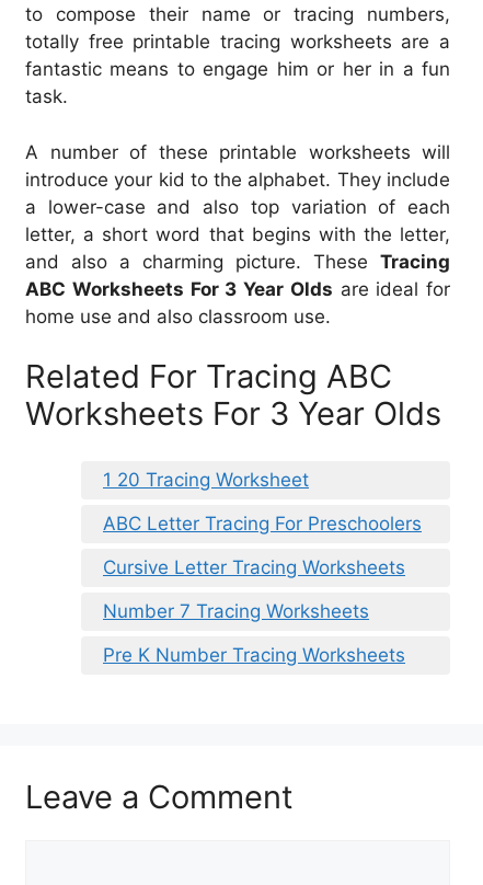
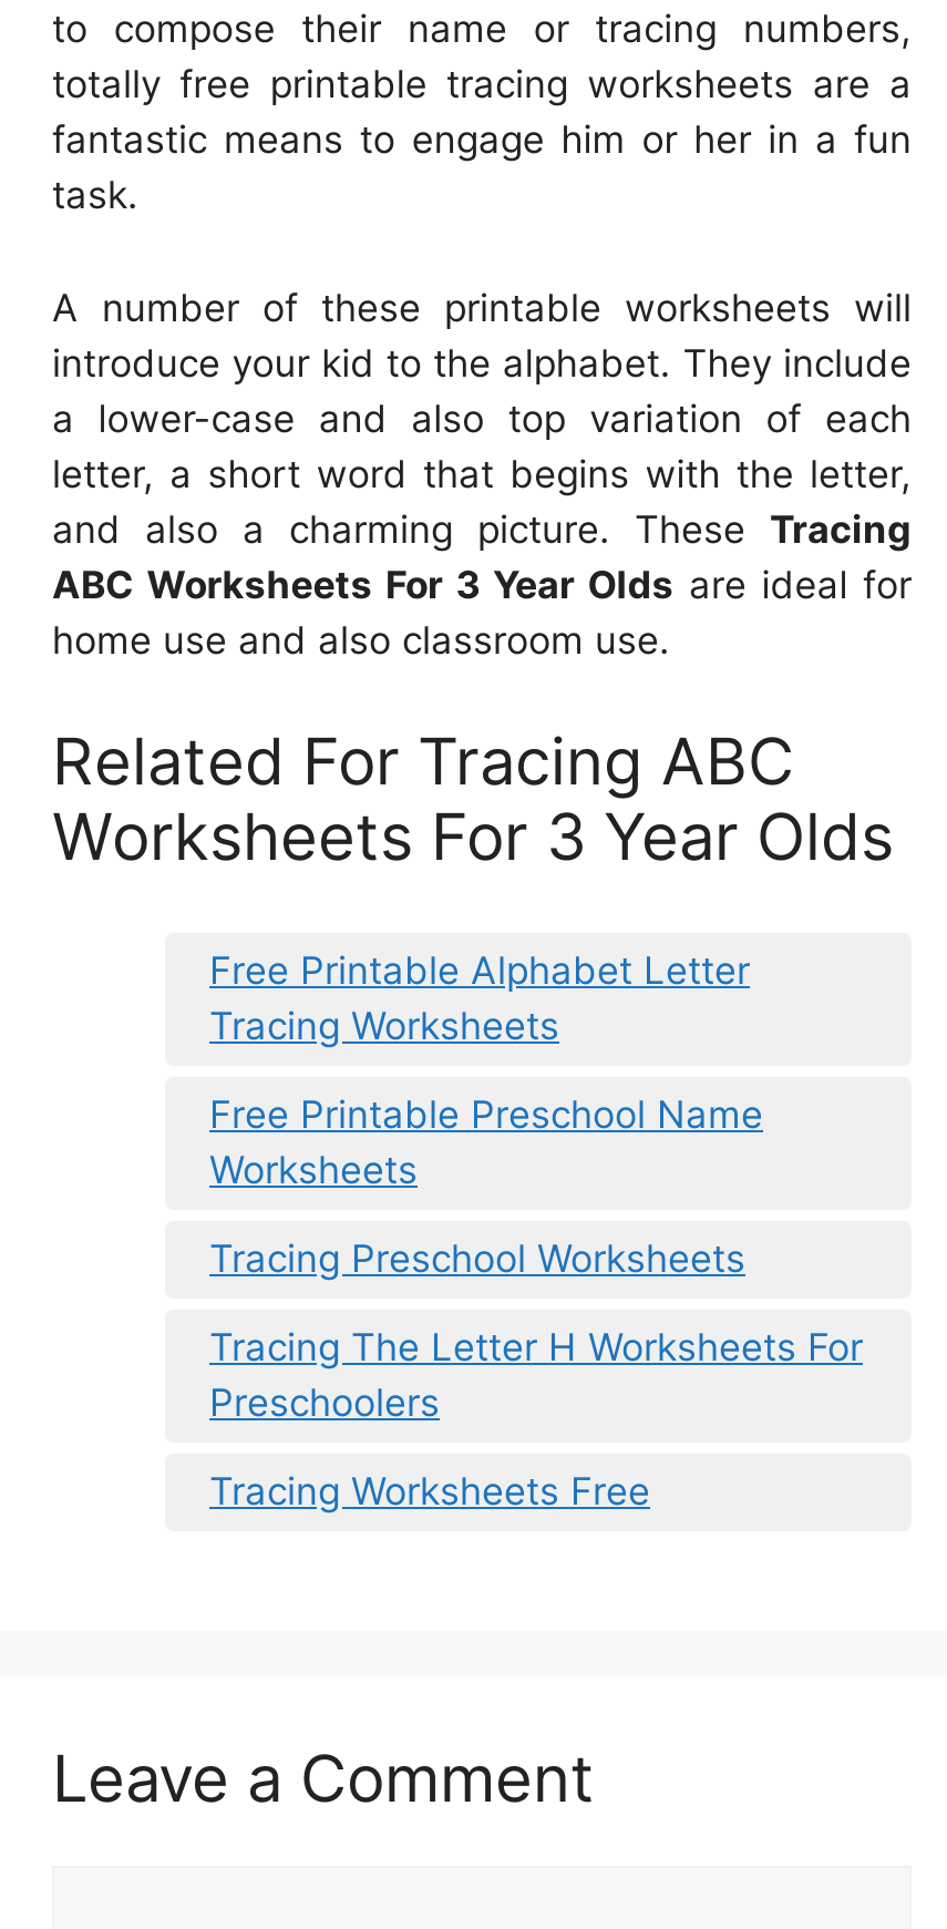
- 1 20 Tracing Worksheet
+ Free Printable Alphabet Letter
+ Tracing Worksheets

- ABC Letter Tracing For Preschoolers
+ Free Printable Preschool Name
+ Worksheets

- Cursive Letter Tracing Worksheets
+ Tracing Preschool Worksheets

- Number 7 Tracing Worksheets
+ Tracing The Letter H Worksheets For
+ Preschoolers

- Pre K Number Tracing Worksheets
+ Tracing Worksheets Free
